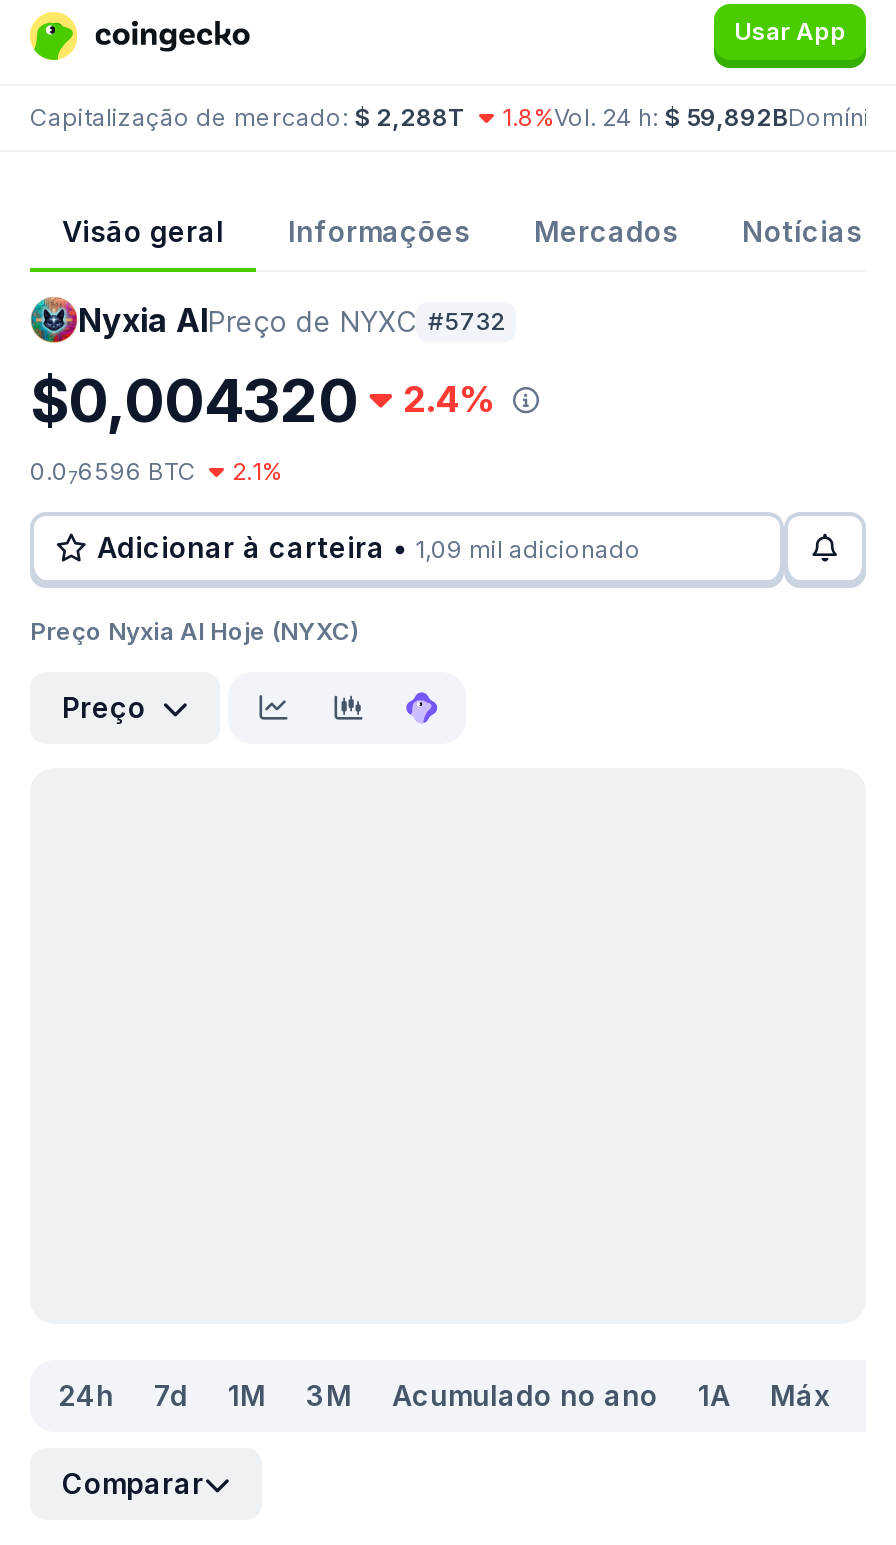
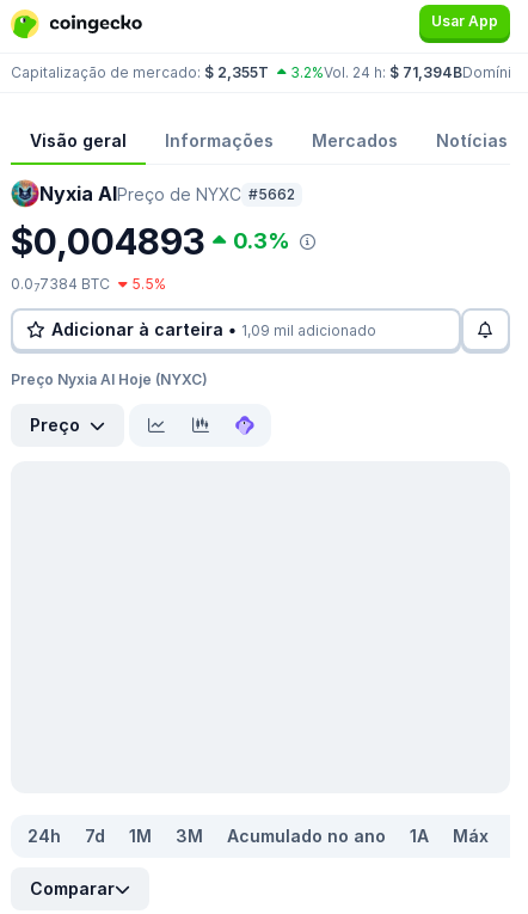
- Capitalização de mercado: $ 2,288T
+ Capitalização de mercado: $ 2,355T

- 1.8%Vol. 24 h: $ 59,892BDomínio:
+ 3.2%Vol. 24 h: $ 71,394BDomínio:

- Nyxia AIPreço de NYXC #5732
+ Nyxia AIPreço de NYXC #5662

- $0,004320
+ $0,004893

- 2.4%
+ 0.3%

- 0.076596 BTC
+ 0.077384 BTC

- 2.1%
+ 5.5%
